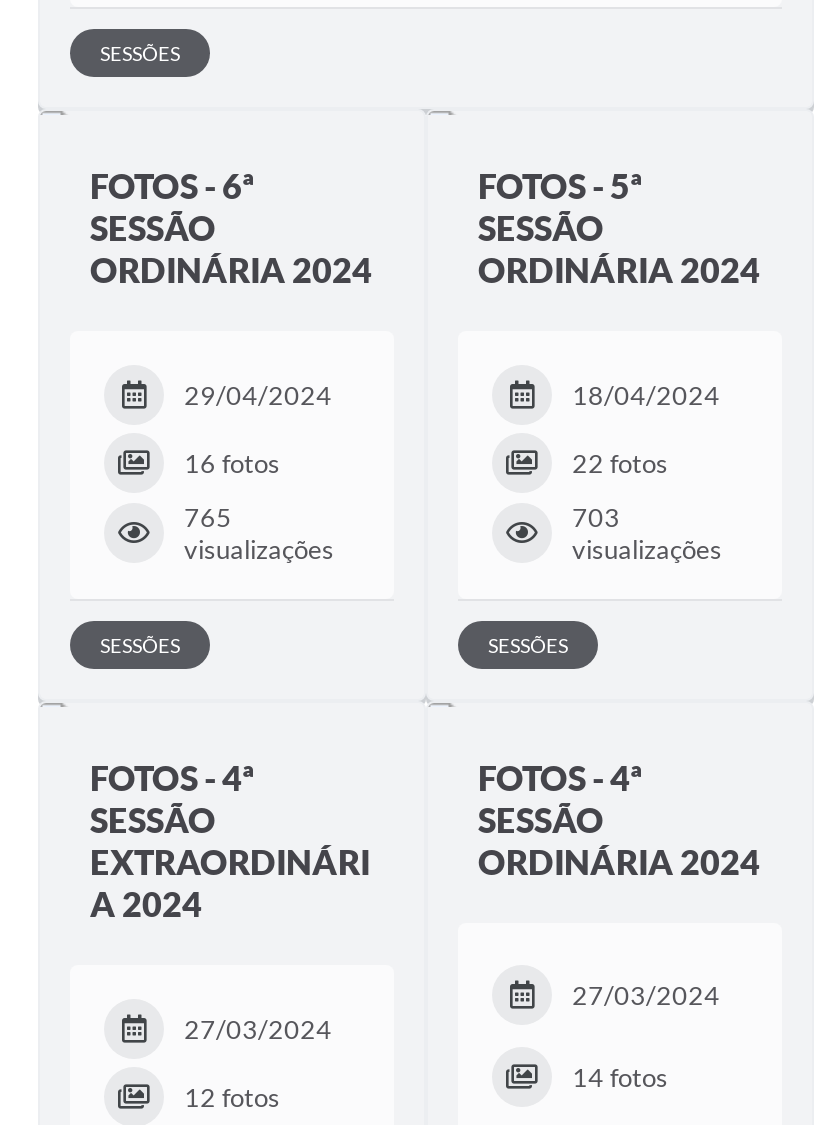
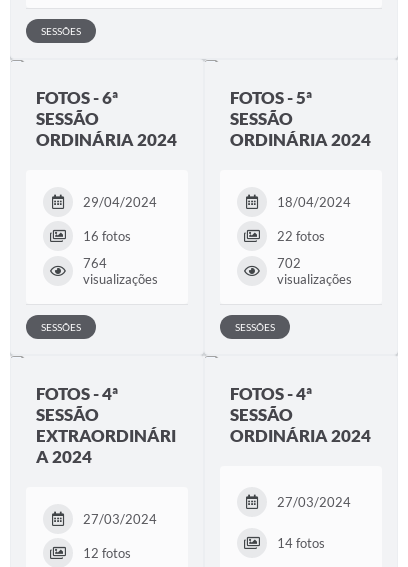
- 765
+ 764

- 703
+ 702
